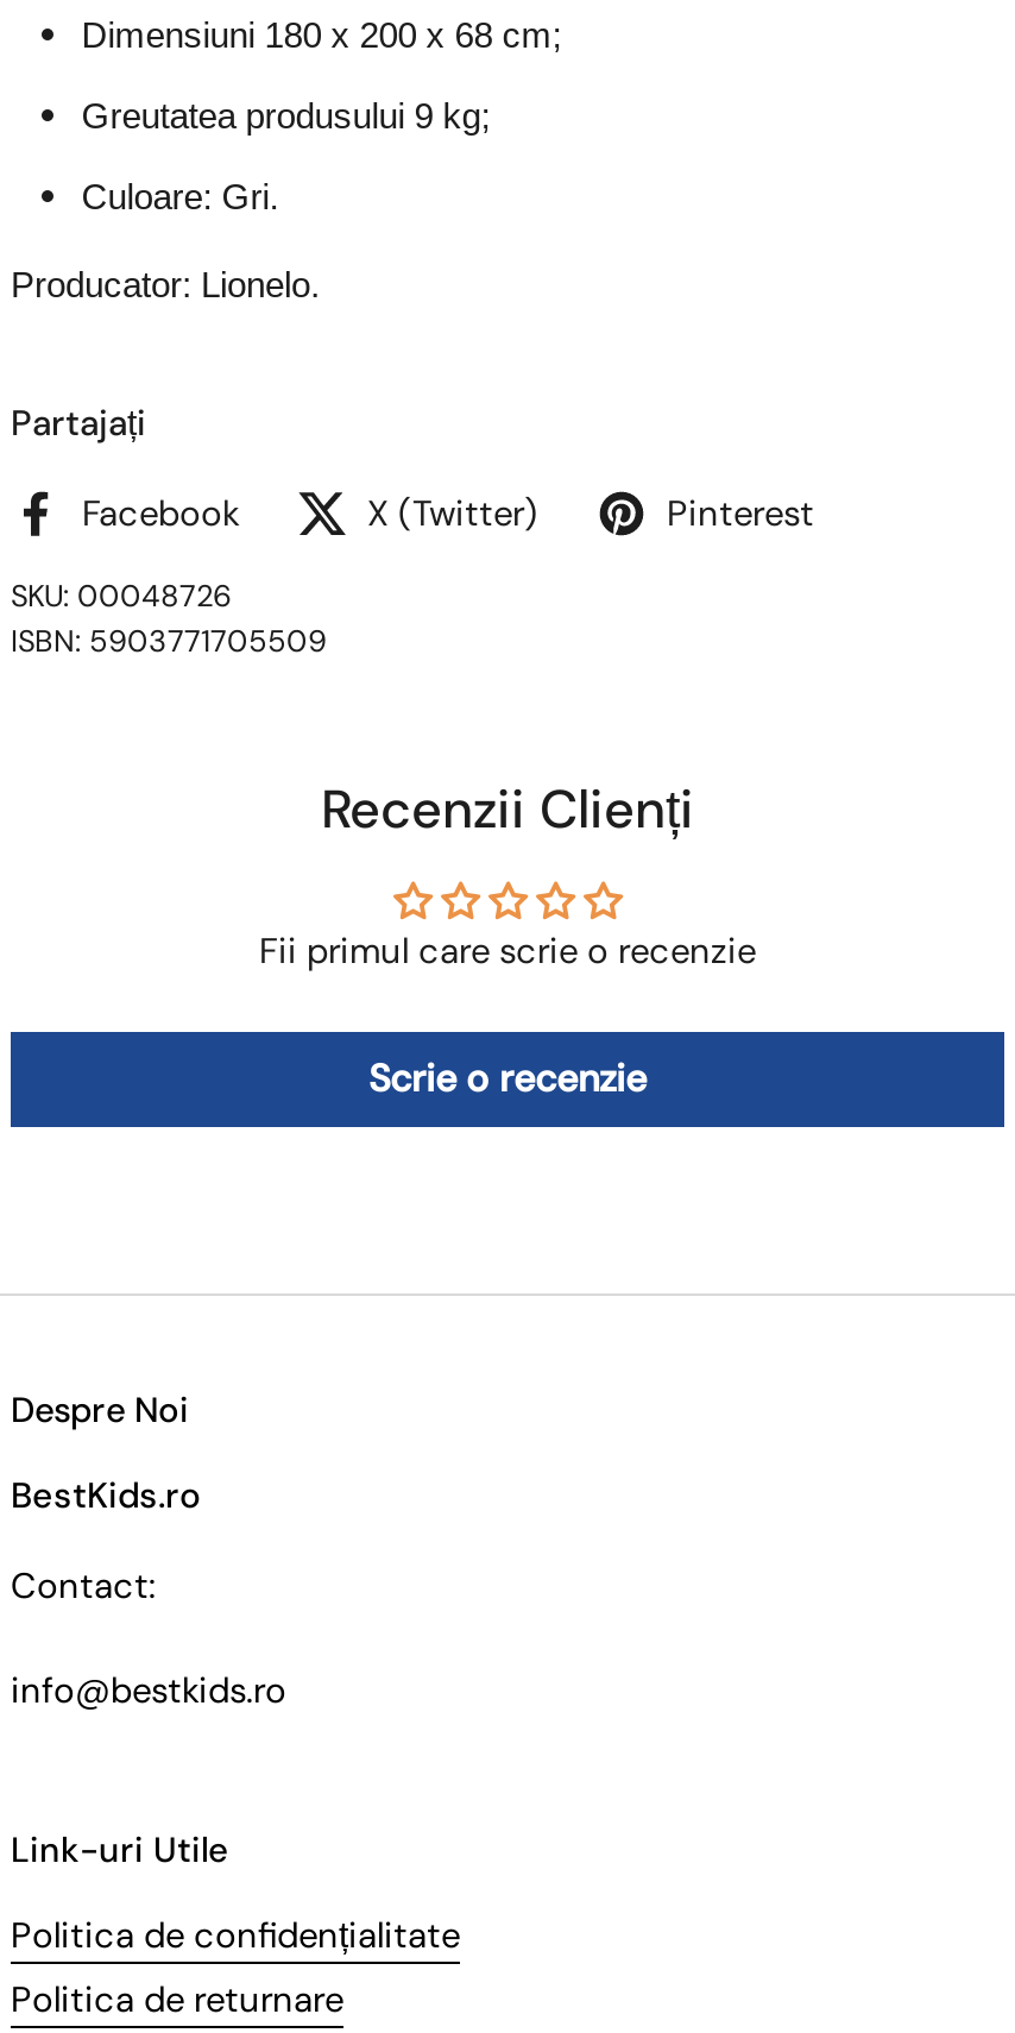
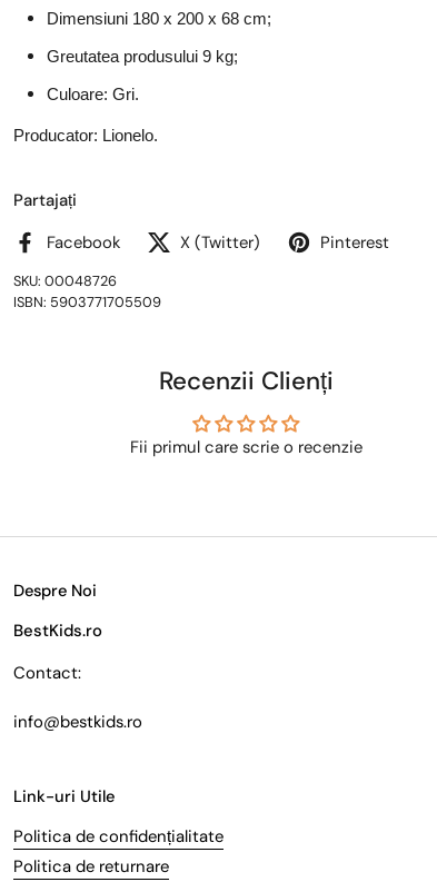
- Scrie o recenzie
